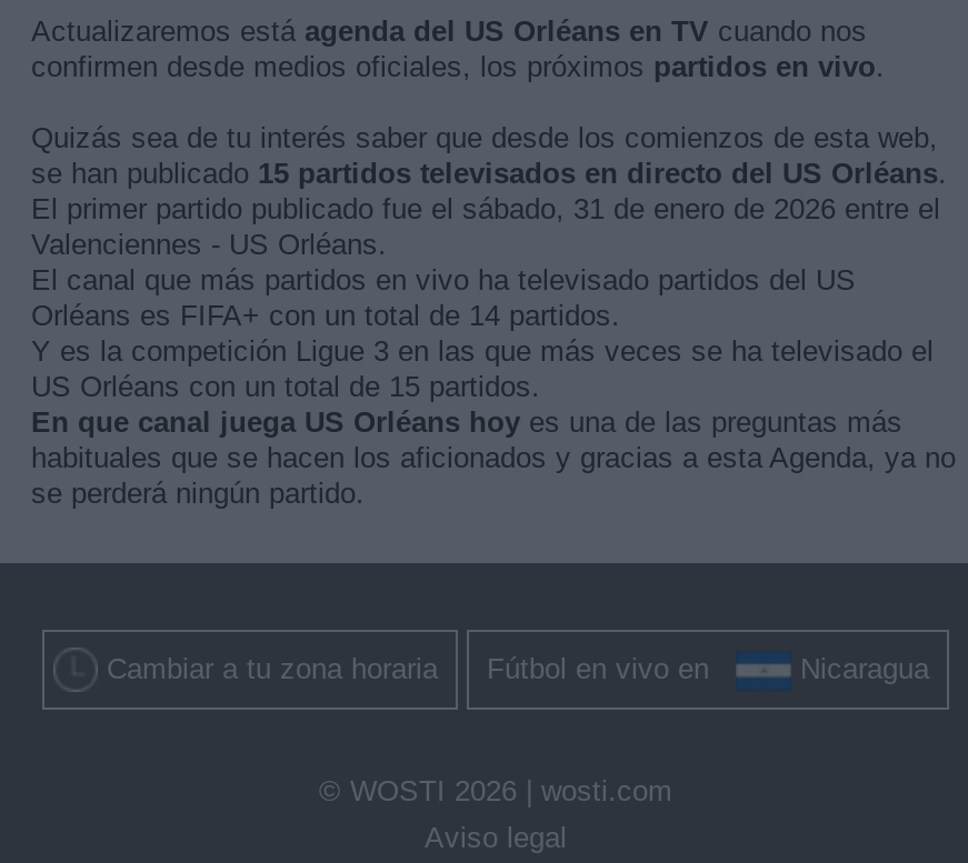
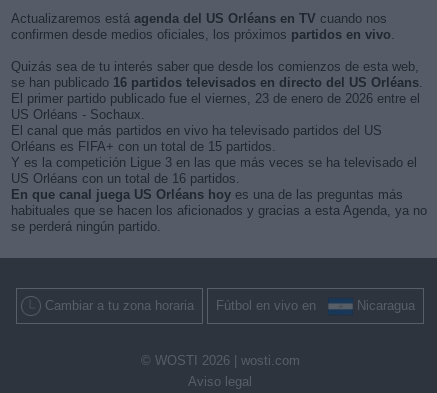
- se han publicado 15 partidos televisados en directo del US Orléans.
- El primer partido publicado fue el sábado, 31 de enero de 2026 entre el
- Valenciennes - US Orléans.
+ se han publicado 16 partidos televisados en directo del US Orléans.
+ El primer partido publicado fue el viernes, 23 de enero de 2026 entre el
+ US Orléans - Sochaux.

- Orléans es FIFA+ con un total de 14 partidos.
+ Orléans es FIFA+ con un total de 15 partidos.

- US Orléans con un total de 15 partidos.
+ US Orléans con un total de 16 partidos.
